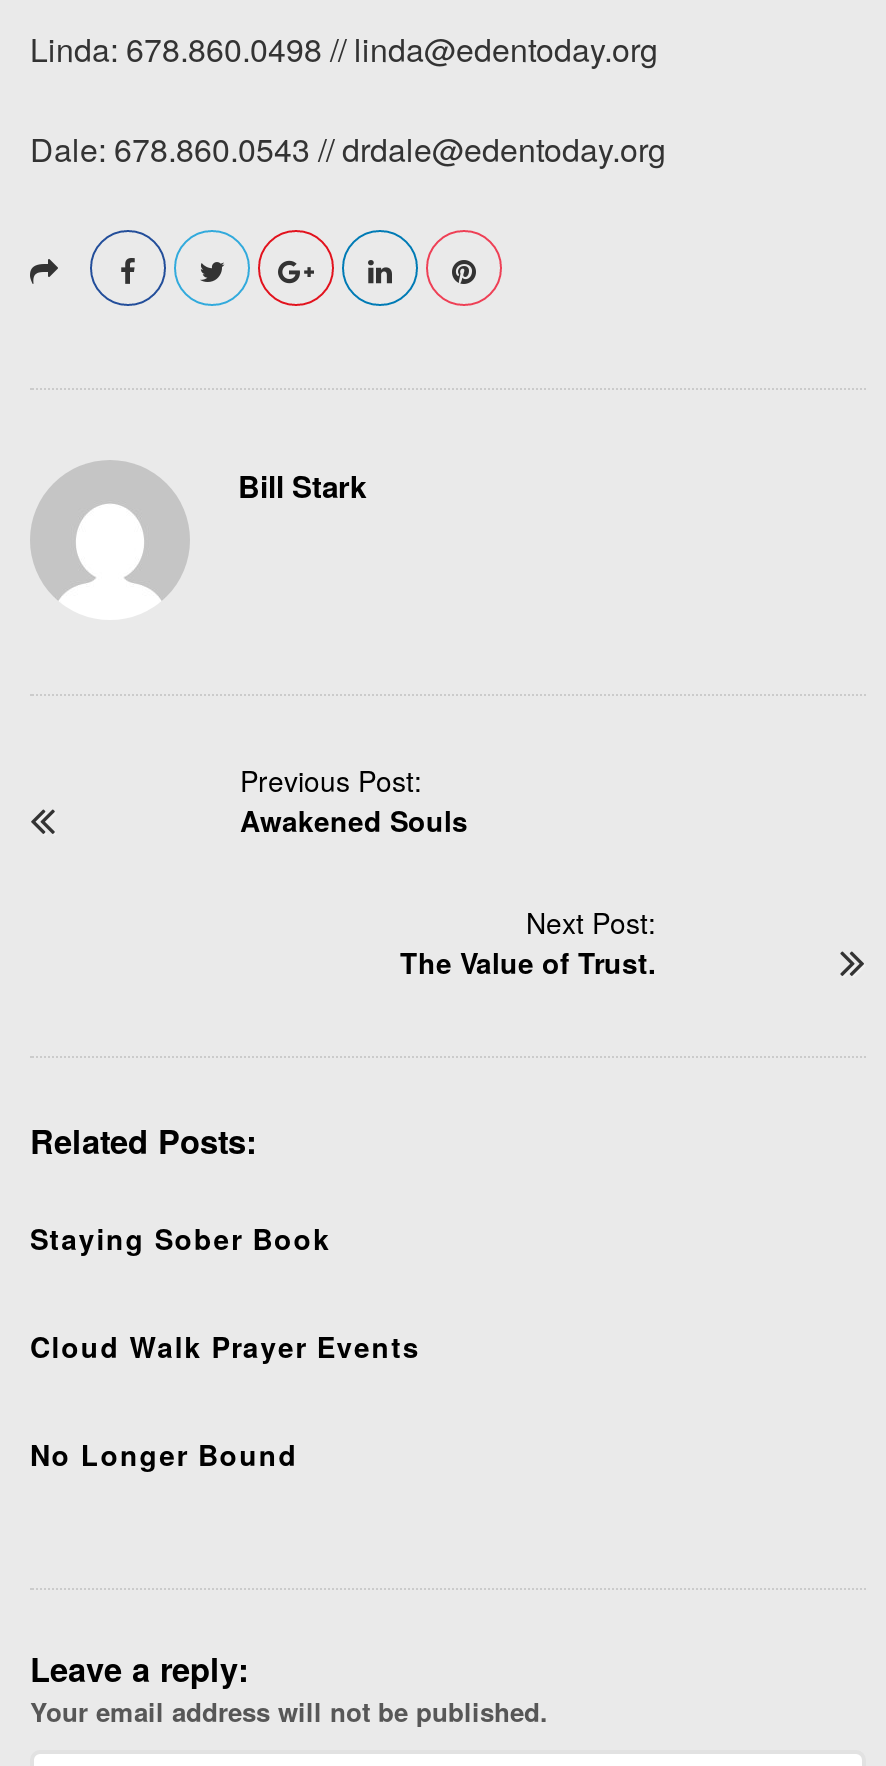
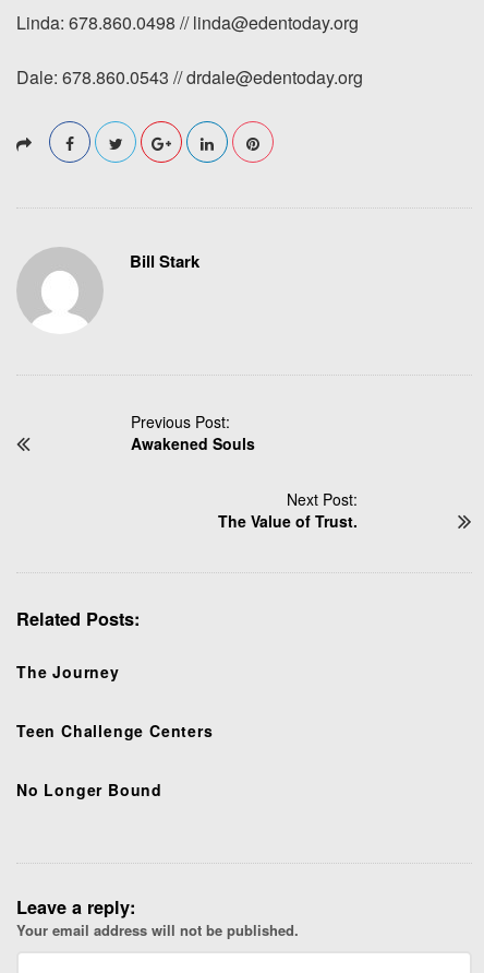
- Staying Sober Book
+ The Journey

- Cloud Walk Prayer Events
+ Teen Challenge Centers
